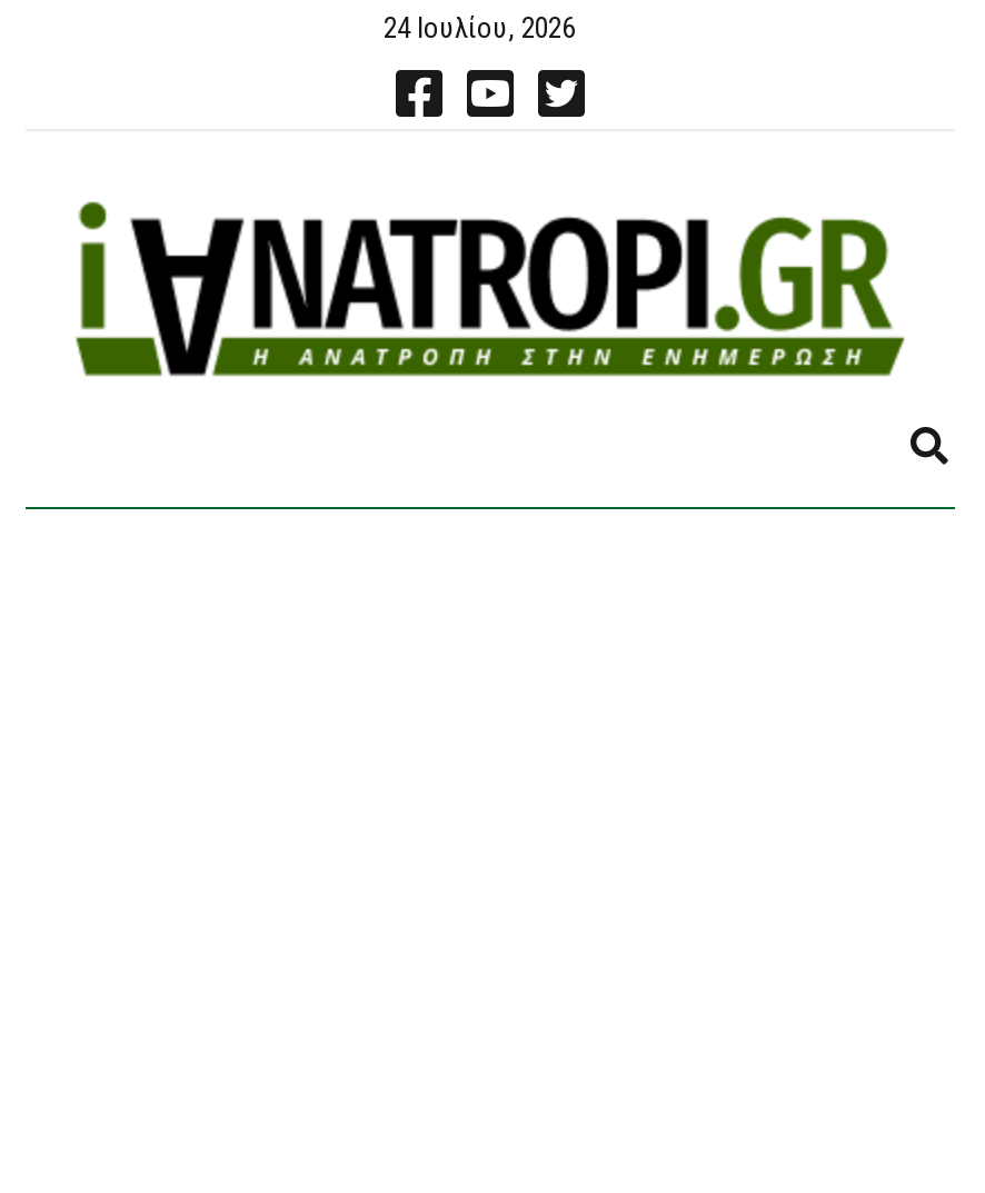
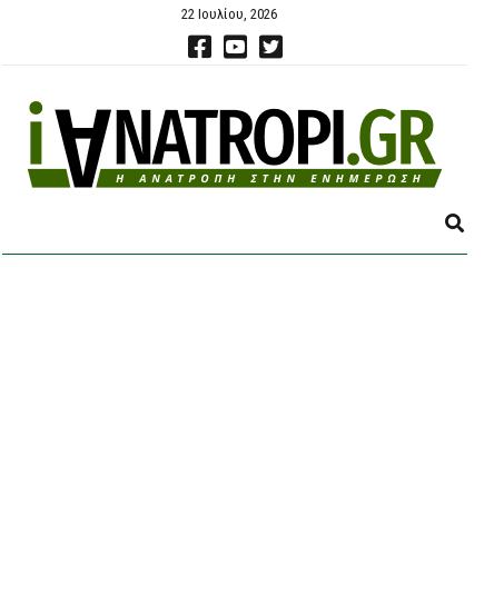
- 24 Ιουλίου, 2026
+ 22 Ιουλίου, 2026
